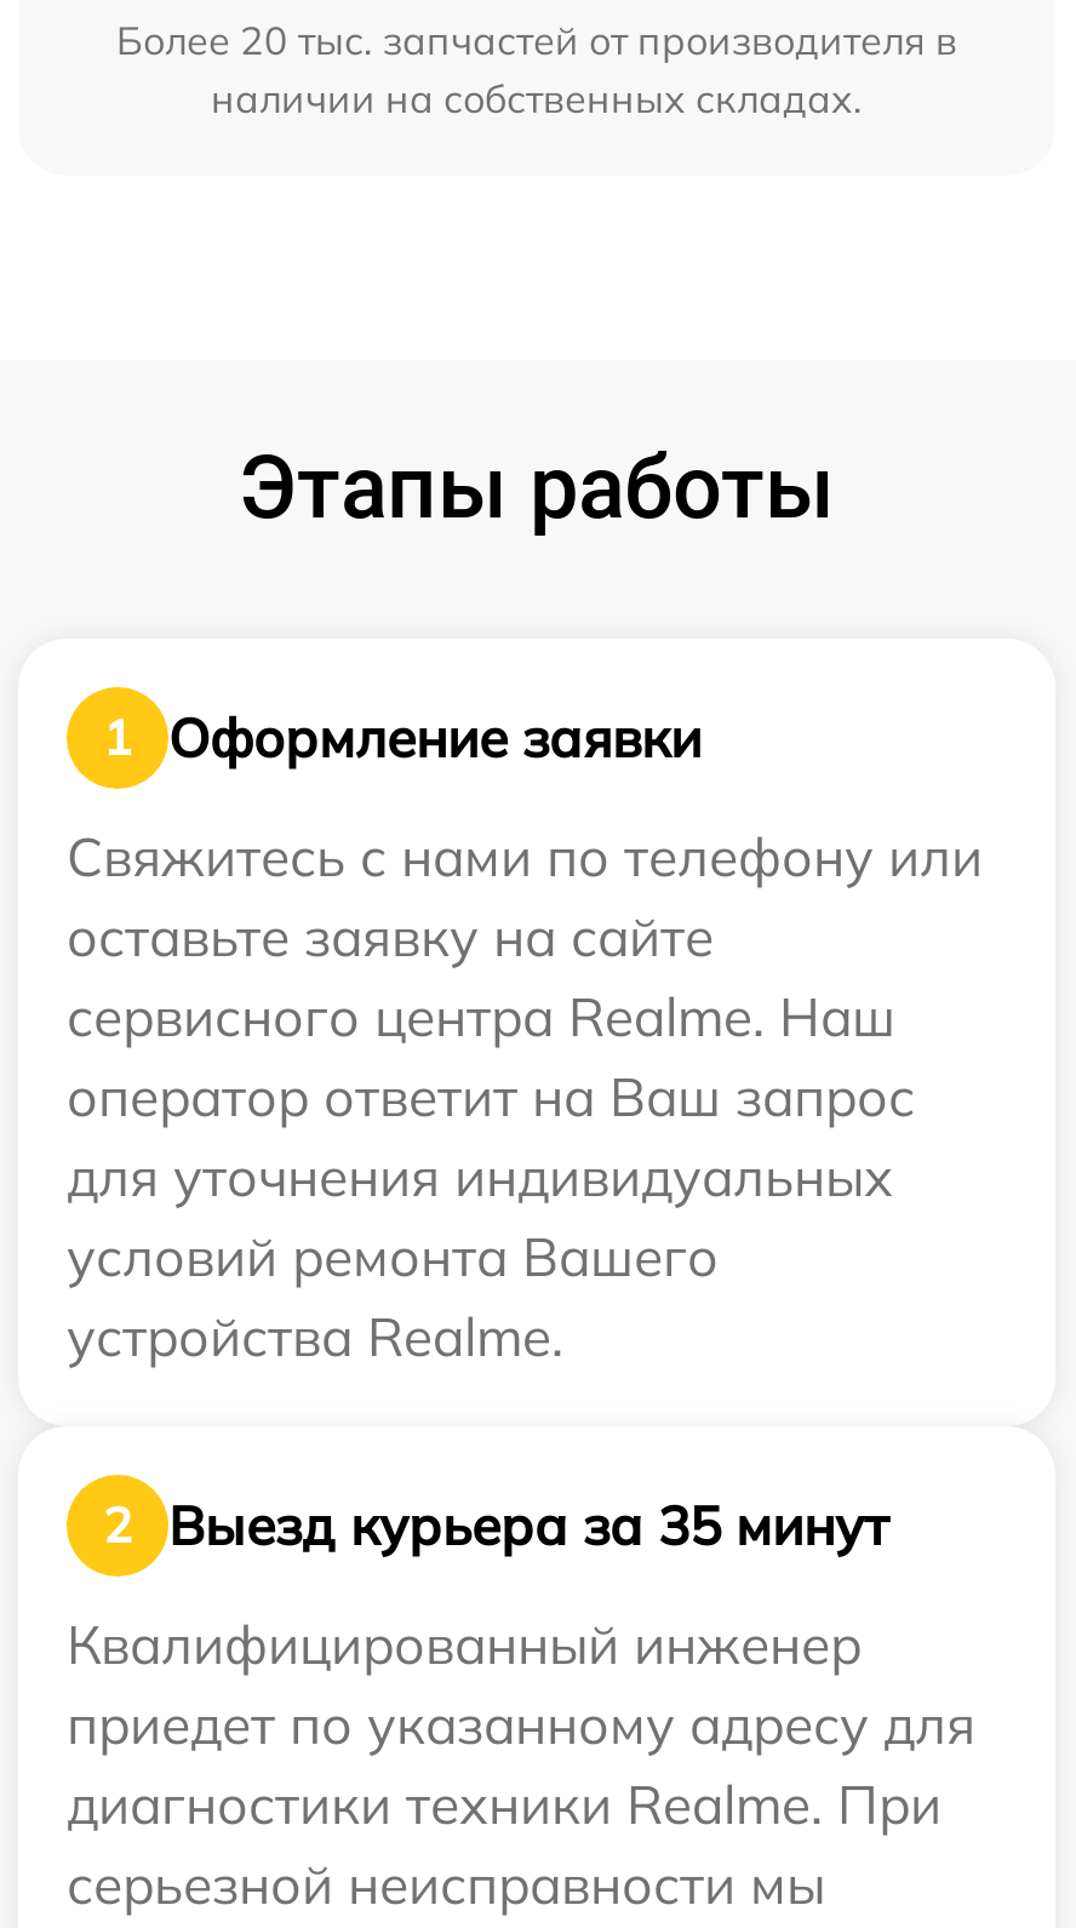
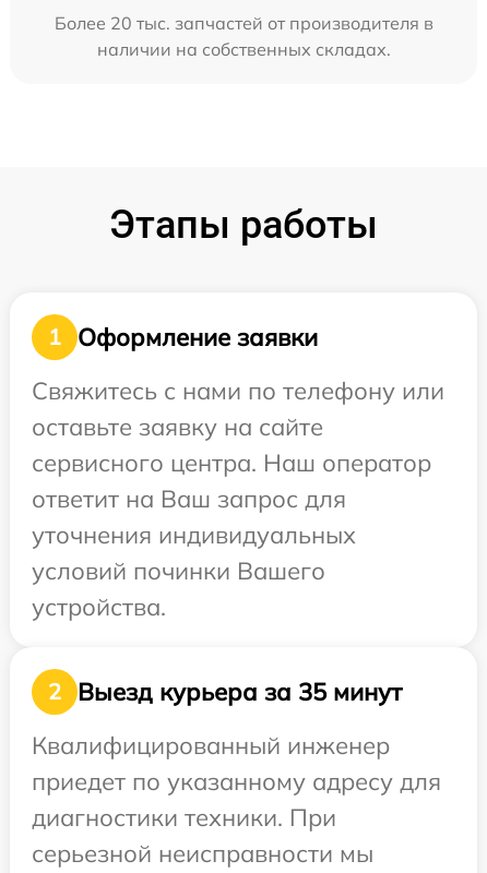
- сервисного центра Realme. Наш
- оператор ответит на Ваш запрос
- для уточнения индивидуальных
- условий ремонта Вашего
- устройства Realme.
+ сервисного центра. Наш оператор
+ ответит на Ваш запрос для
+ уточнения индивидуальных
+ условий починки Вашего
+ устройства.

- диагностики техники Realme. При
+ диагностики техники. При
